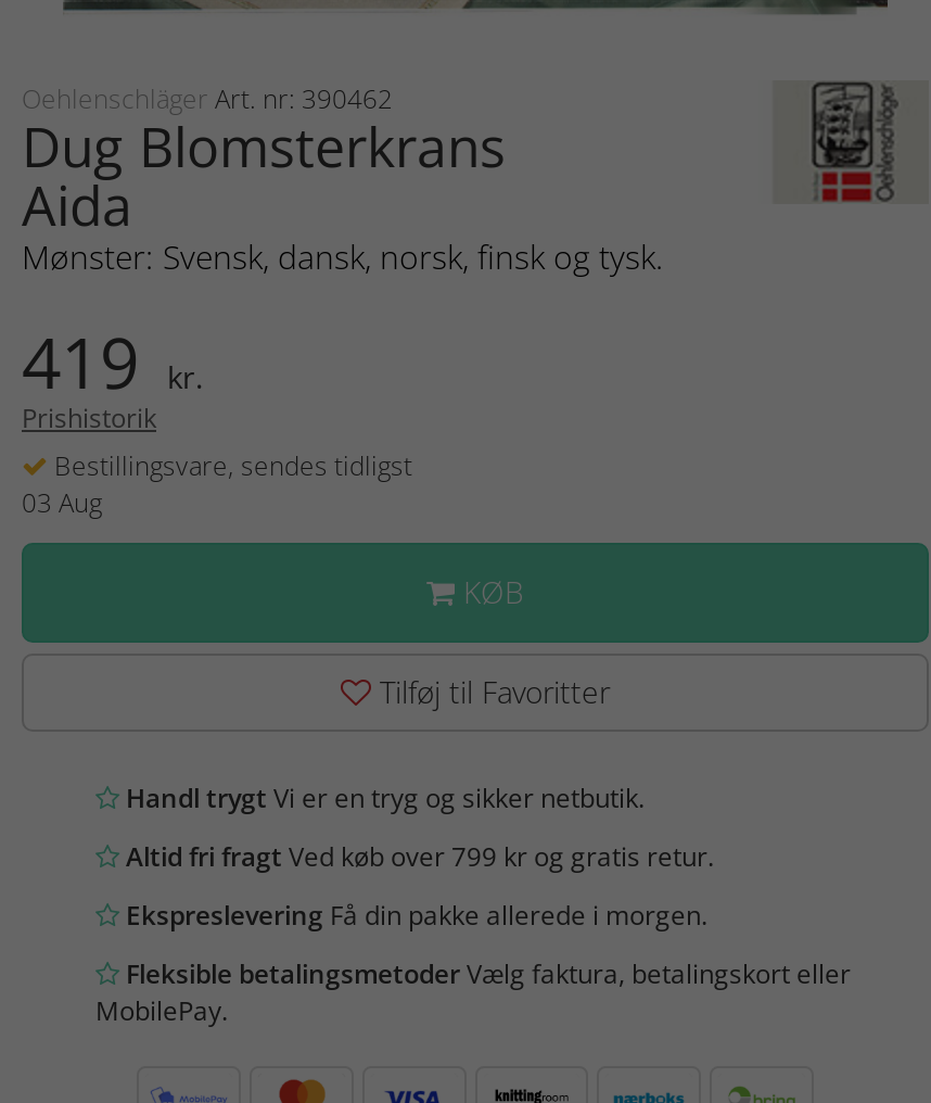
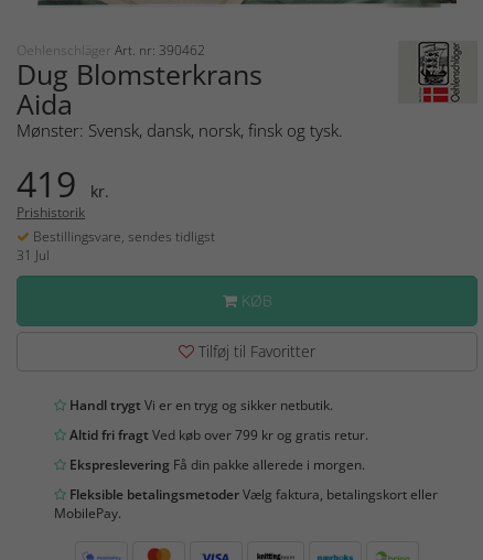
- 03 Aug
+ 31 Jul
